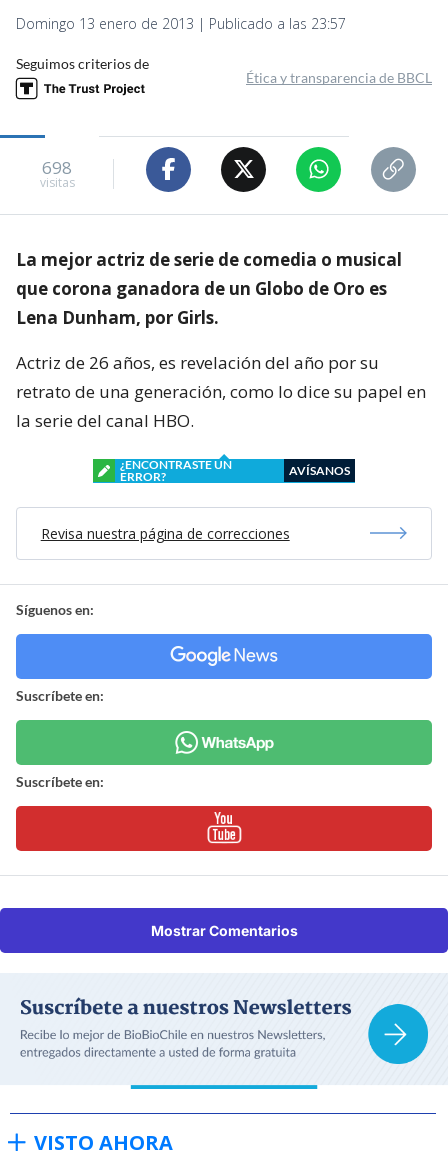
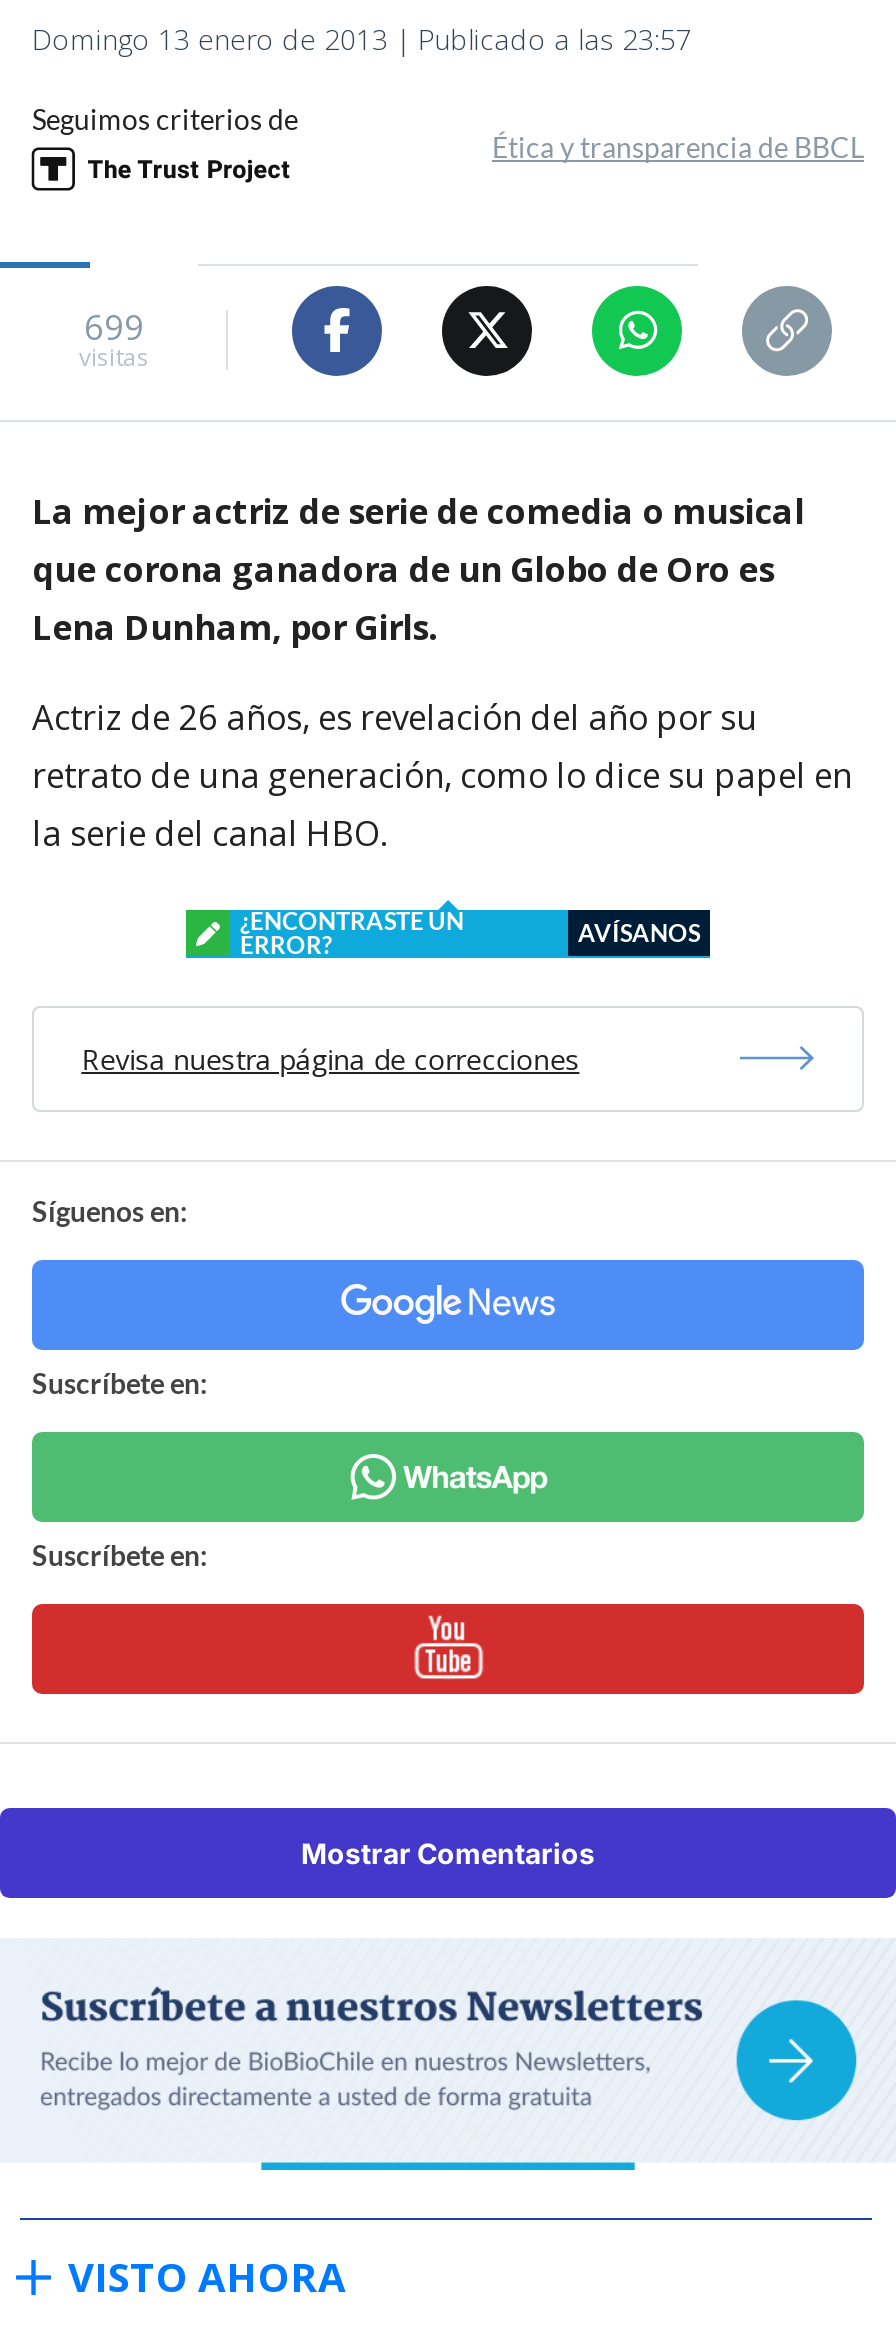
- 698
+ 699
